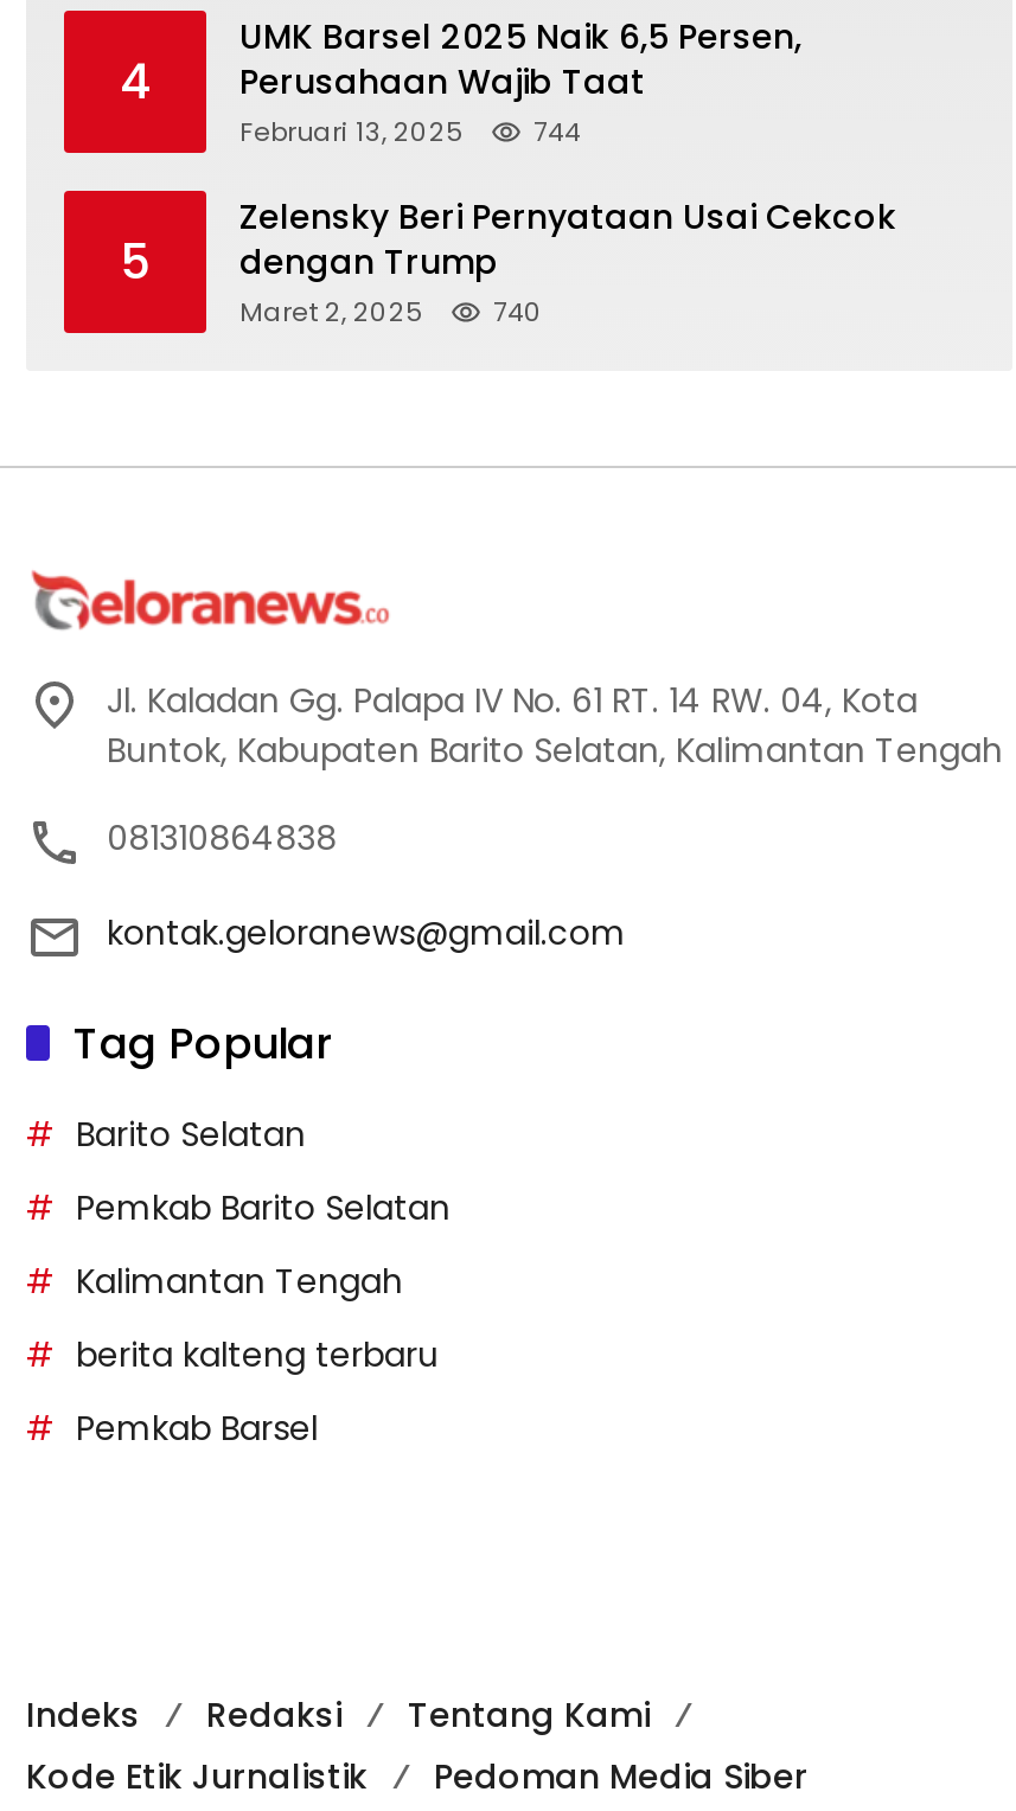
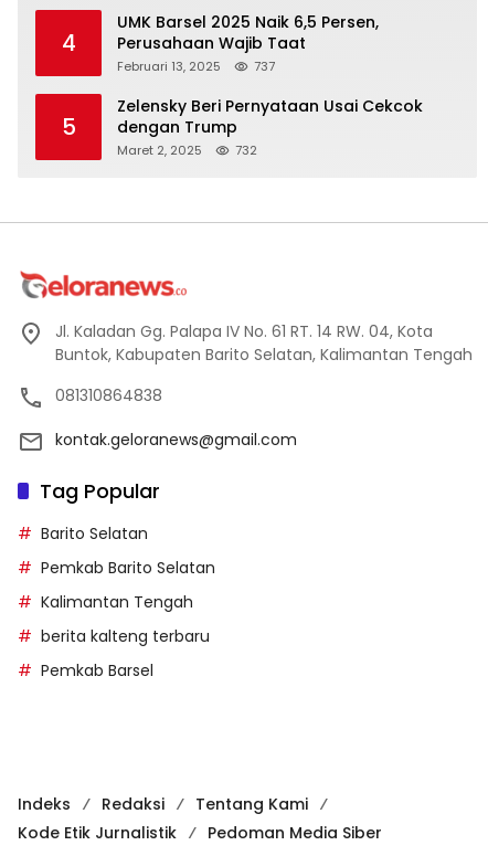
- Februari 13, 2025 744
+ Februari 13, 2025 737

- Maret 2, 2025 740
+ Maret 2, 2025 732
